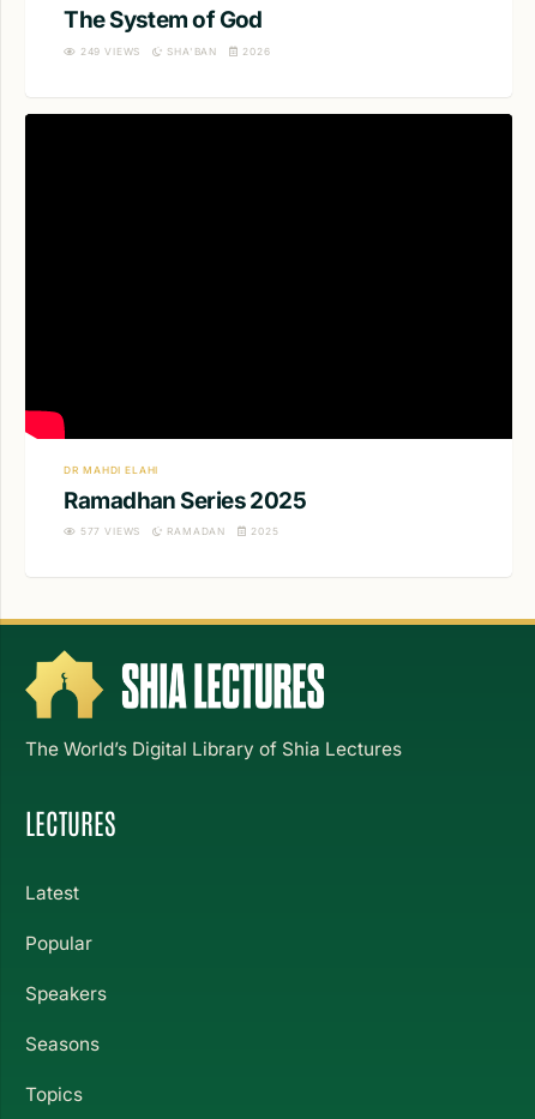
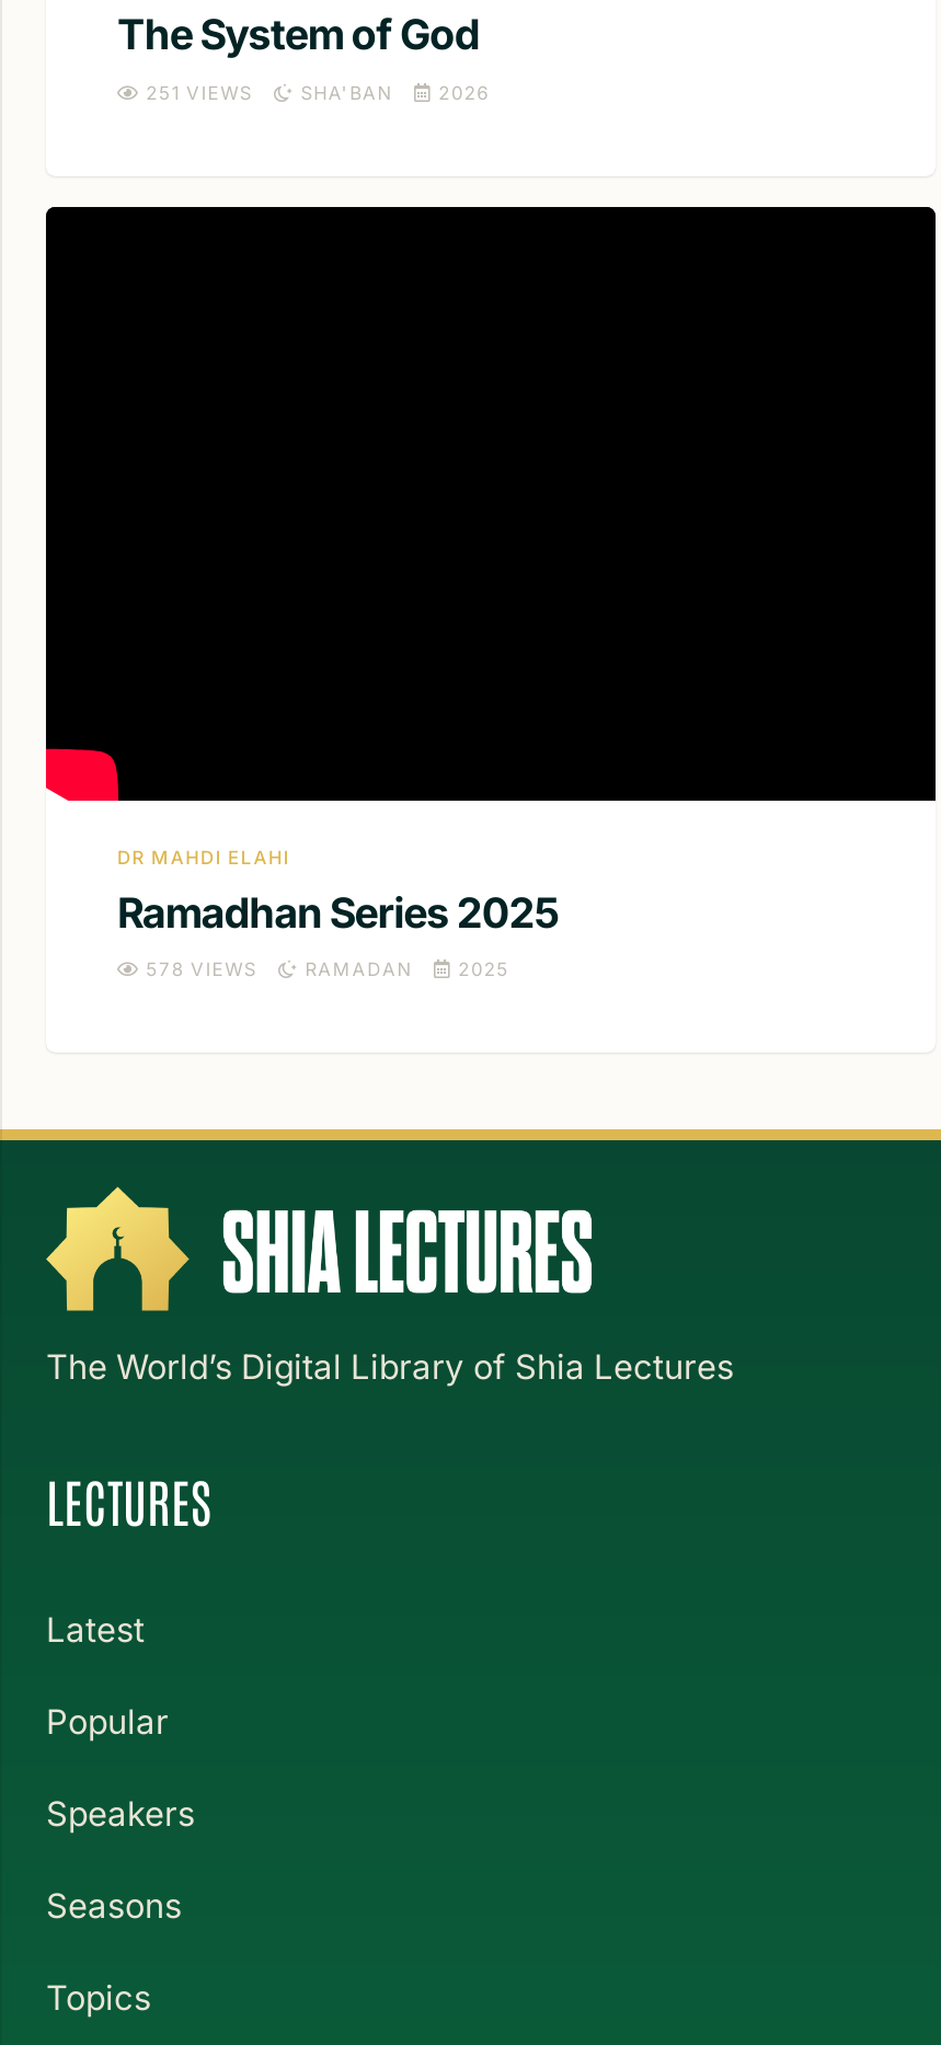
- 249 VIEWS
+ 251 VIEWS

- 577 VIEWS
+ 578 VIEWS
